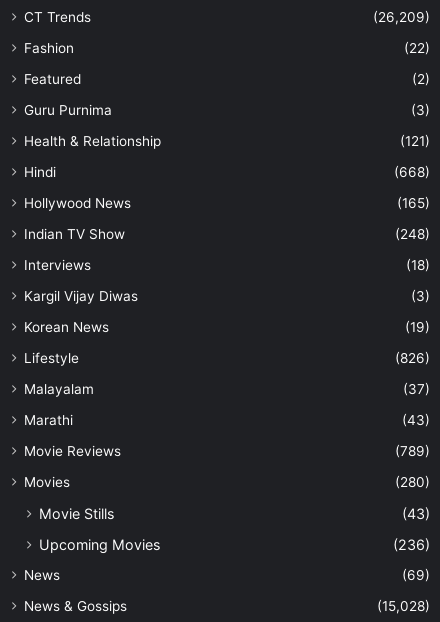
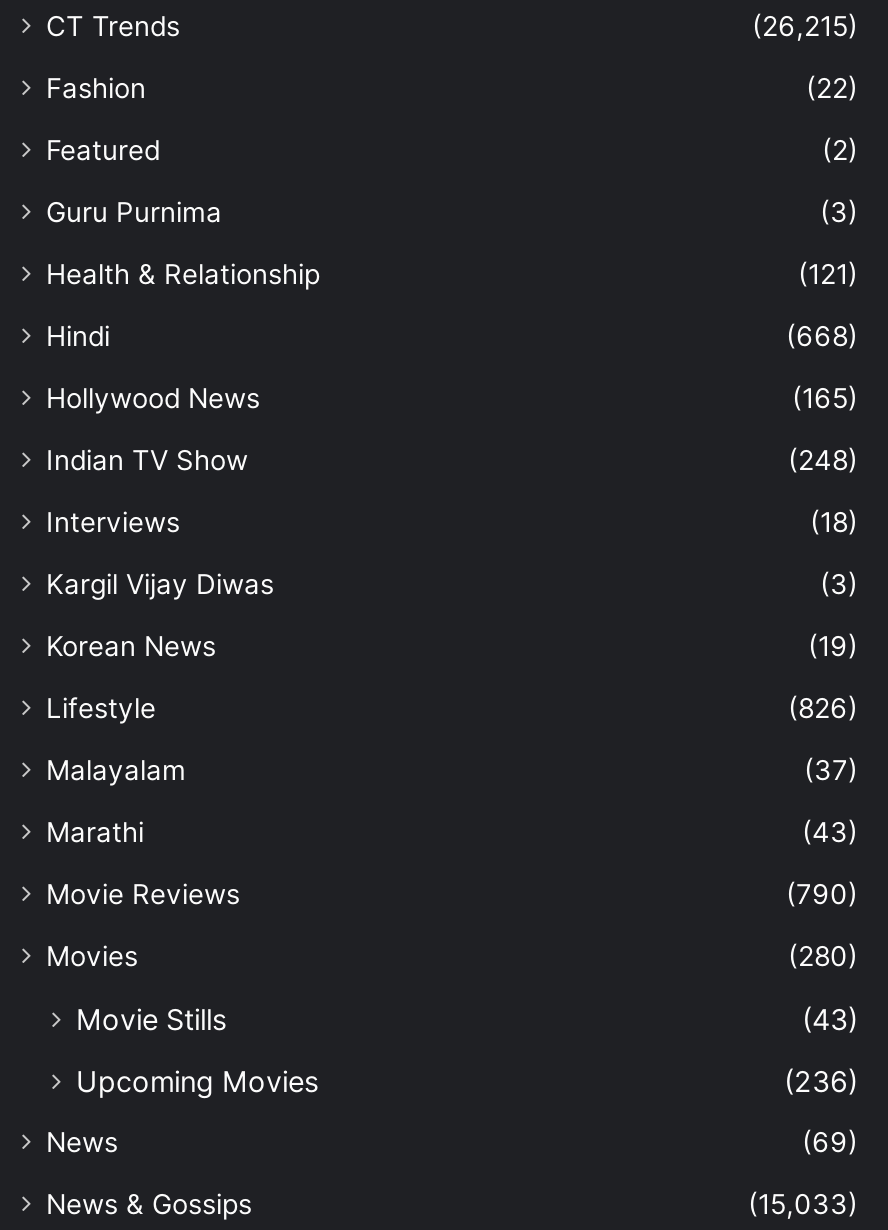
- (26,209)
+ (26,215)

- (789)
+ (790)

- (15,028)
+ (15,033)
